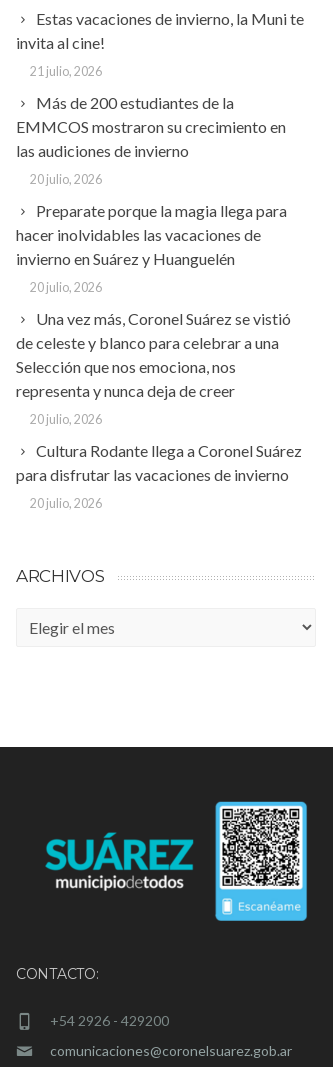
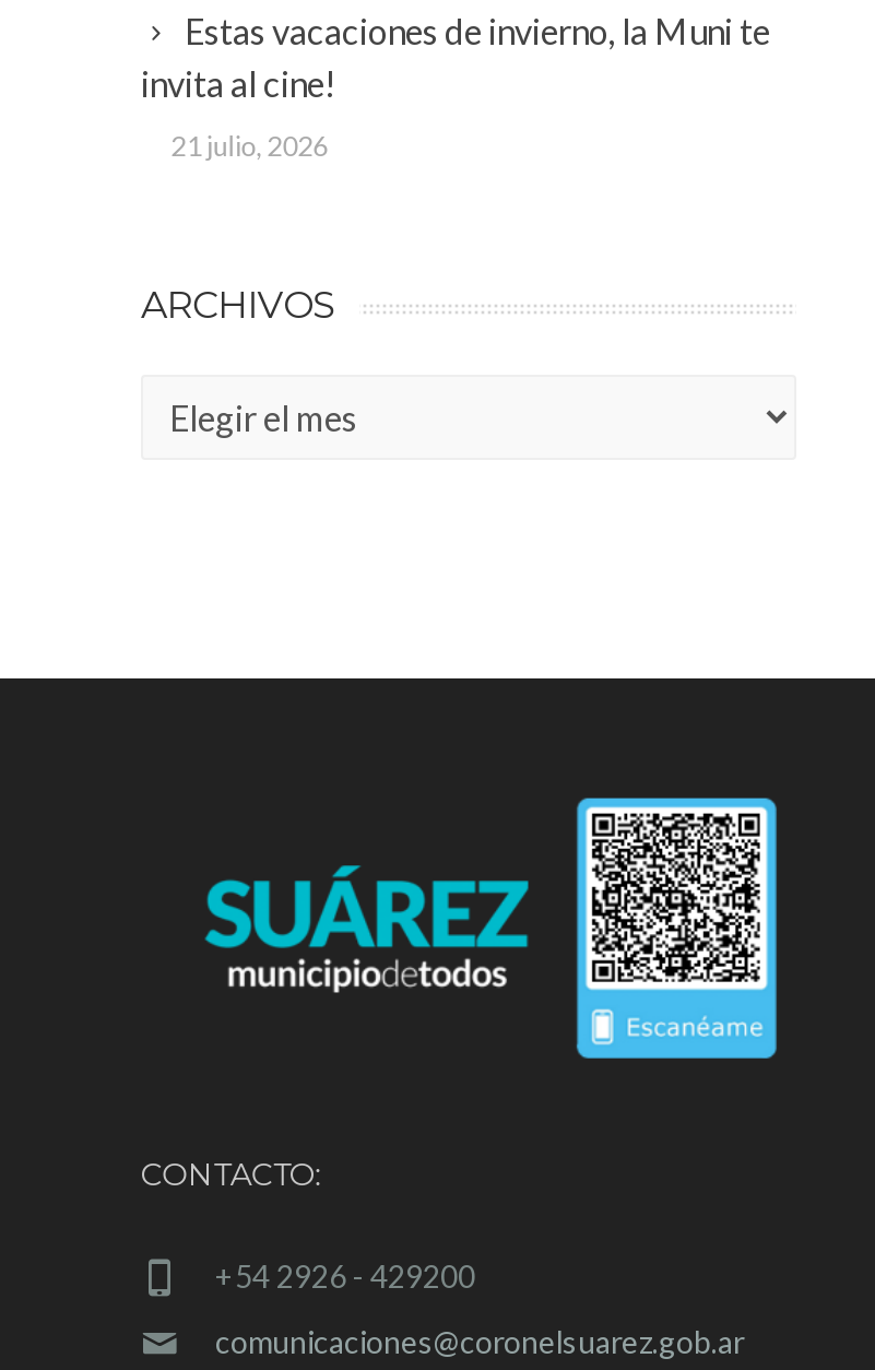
- Más de 200 estudiantes de la
- EMMCOS mostraron su crecimiento en
- las audiciones de invierno
- 20 julio, 2026
- Preparate porque la magia llega para
- hacer inolvidables las vacaciones de
- invierno en Suárez y Huanguelén
- 20 julio, 2026
- Una vez más, Coronel Suárez se vistió
- de celeste y blanco para celebrar a una
- Selección que nos emociona, nos
- representa y nunca deja de creer
- 20 julio, 2026
- Cultura Rodante llega a Coronel Suárez
- para disfrutar las vacaciones de invierno
- 20 julio, 2026
